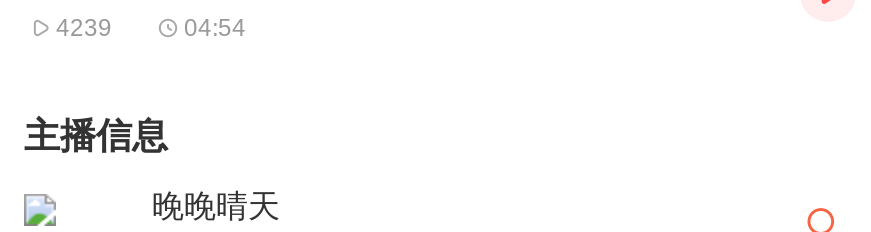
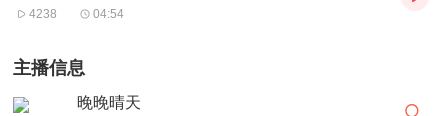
- 4239
+ 4238
